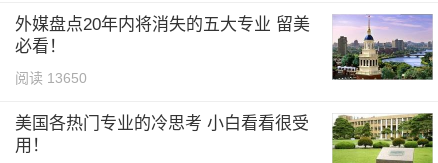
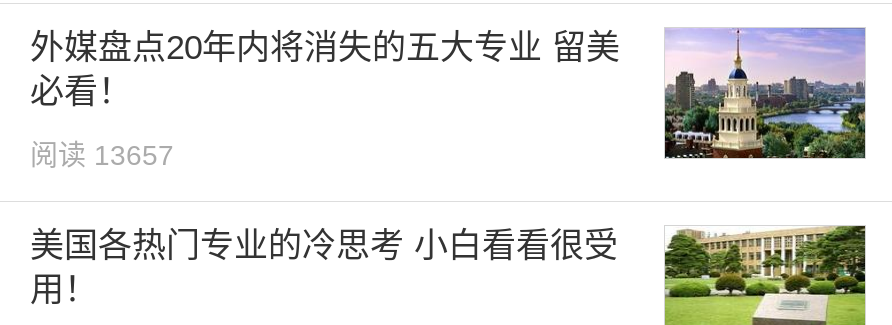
- 阅读 13650
+ 阅读 13657
